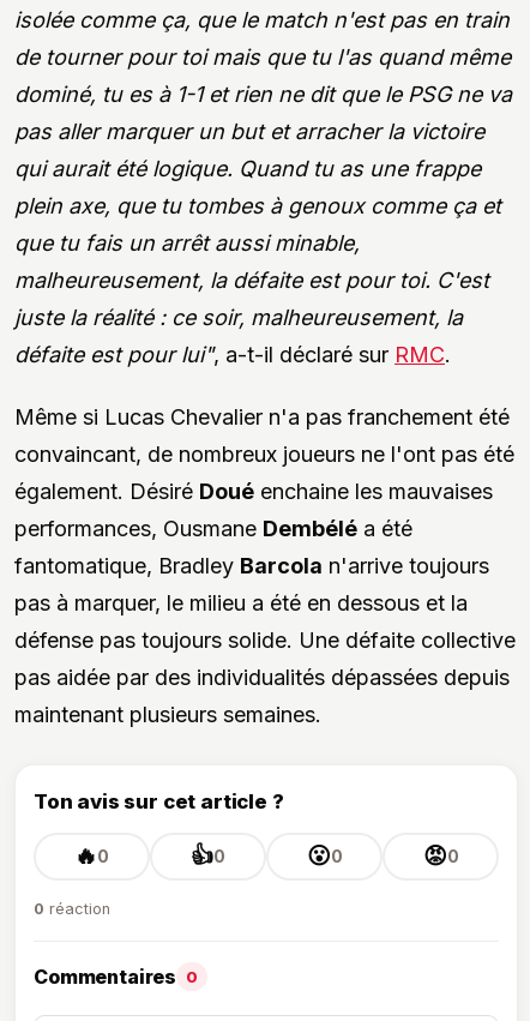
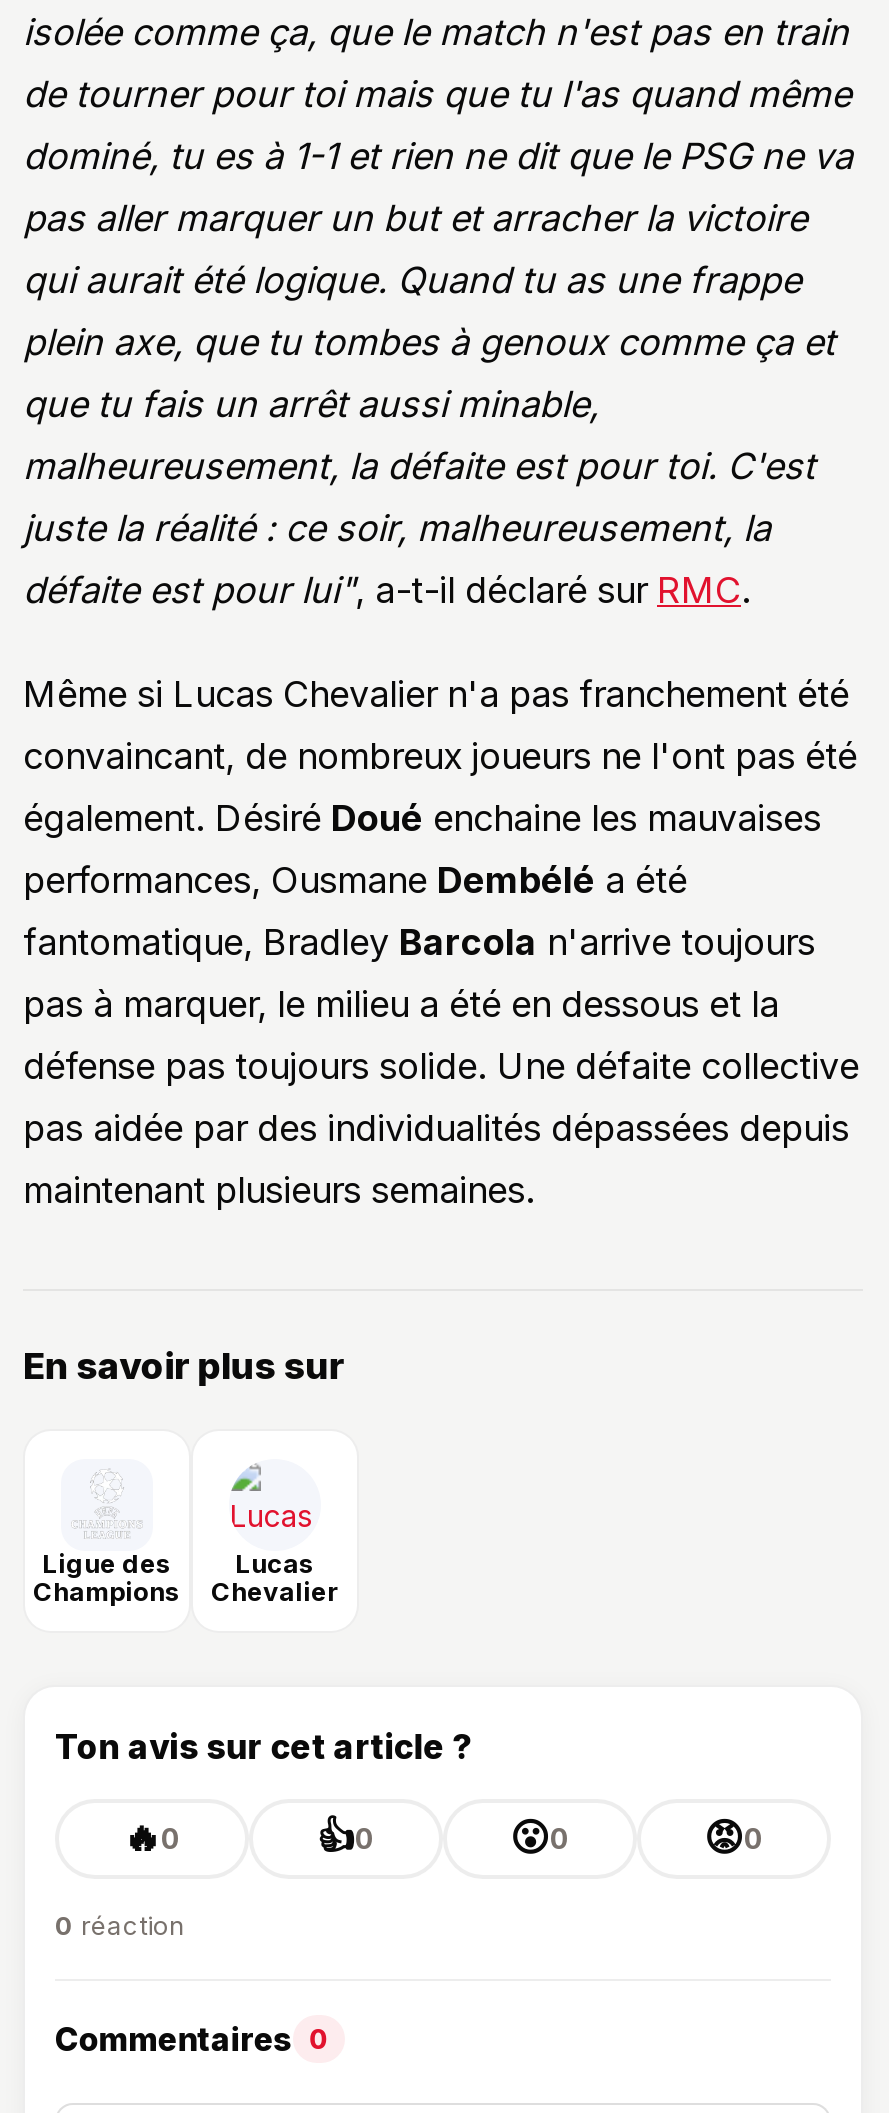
+ En savoir plus sur

+ Ligue des
+ Champions

+ [image]
+ Lucas
+ Chevalier
